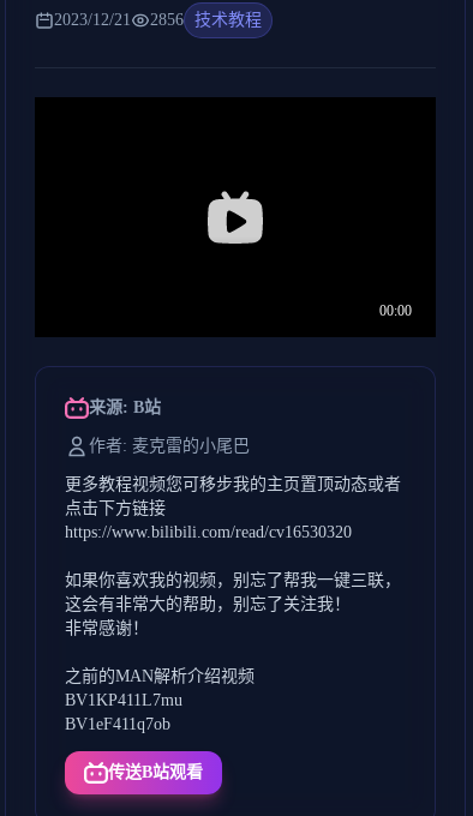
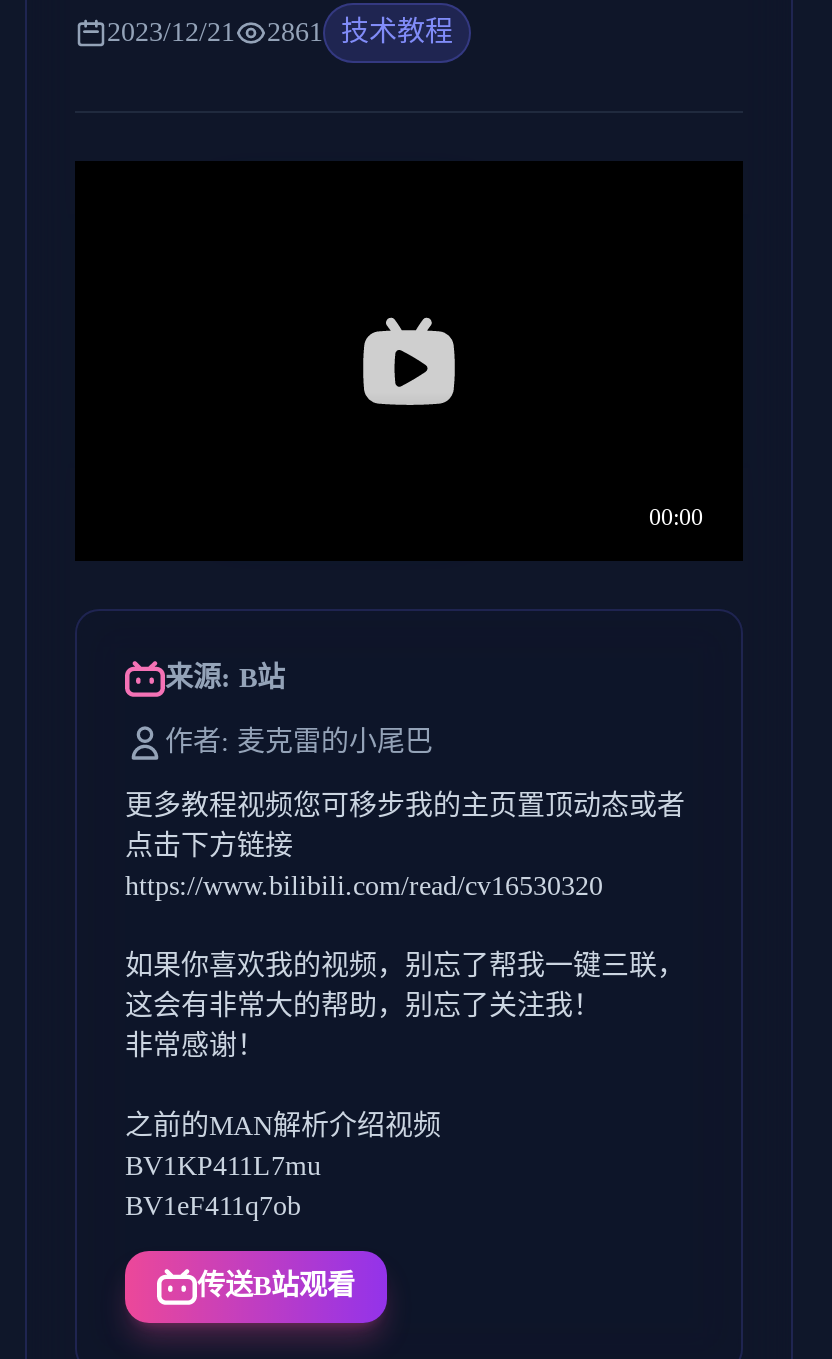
- 2023/12/21 2856 技术教程
+ 2023/12/21 2861 技术教程
